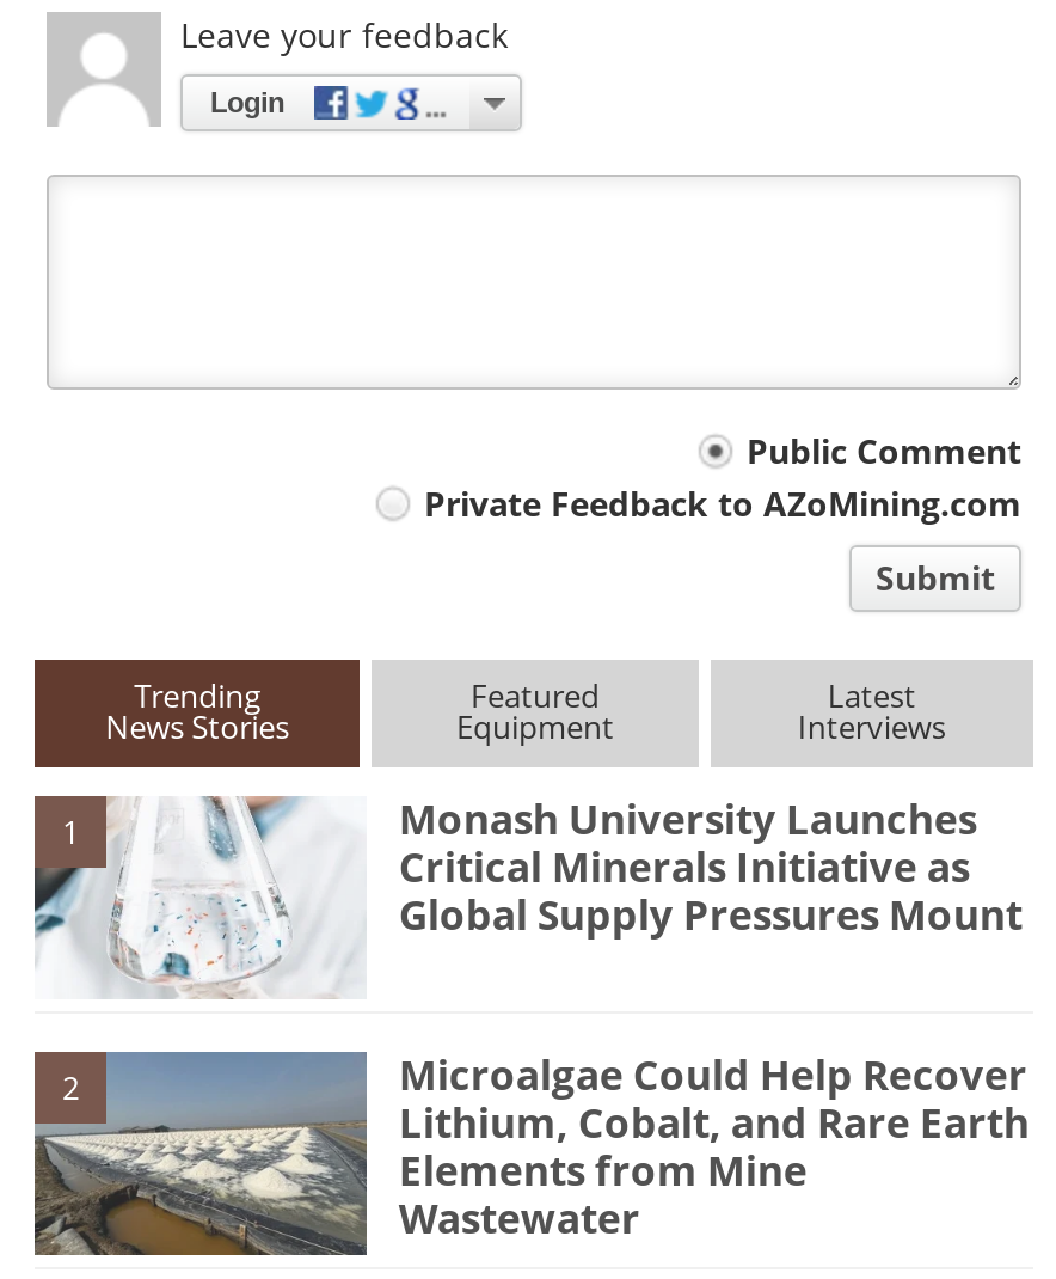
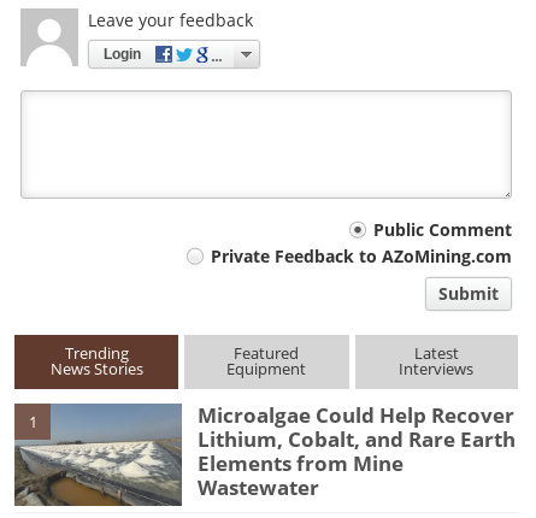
- [image]
- Monash University Launches
- Critical Minerals Initiative as
- Global Supply Pressures Mount
- 2
